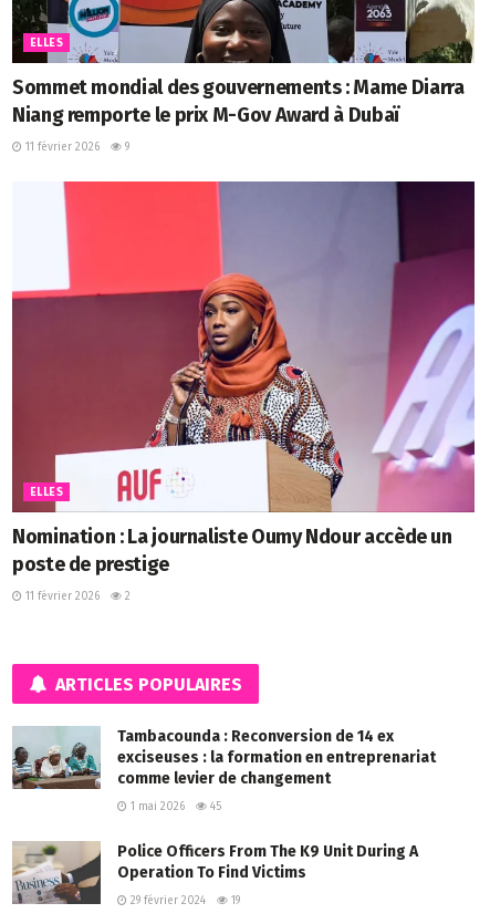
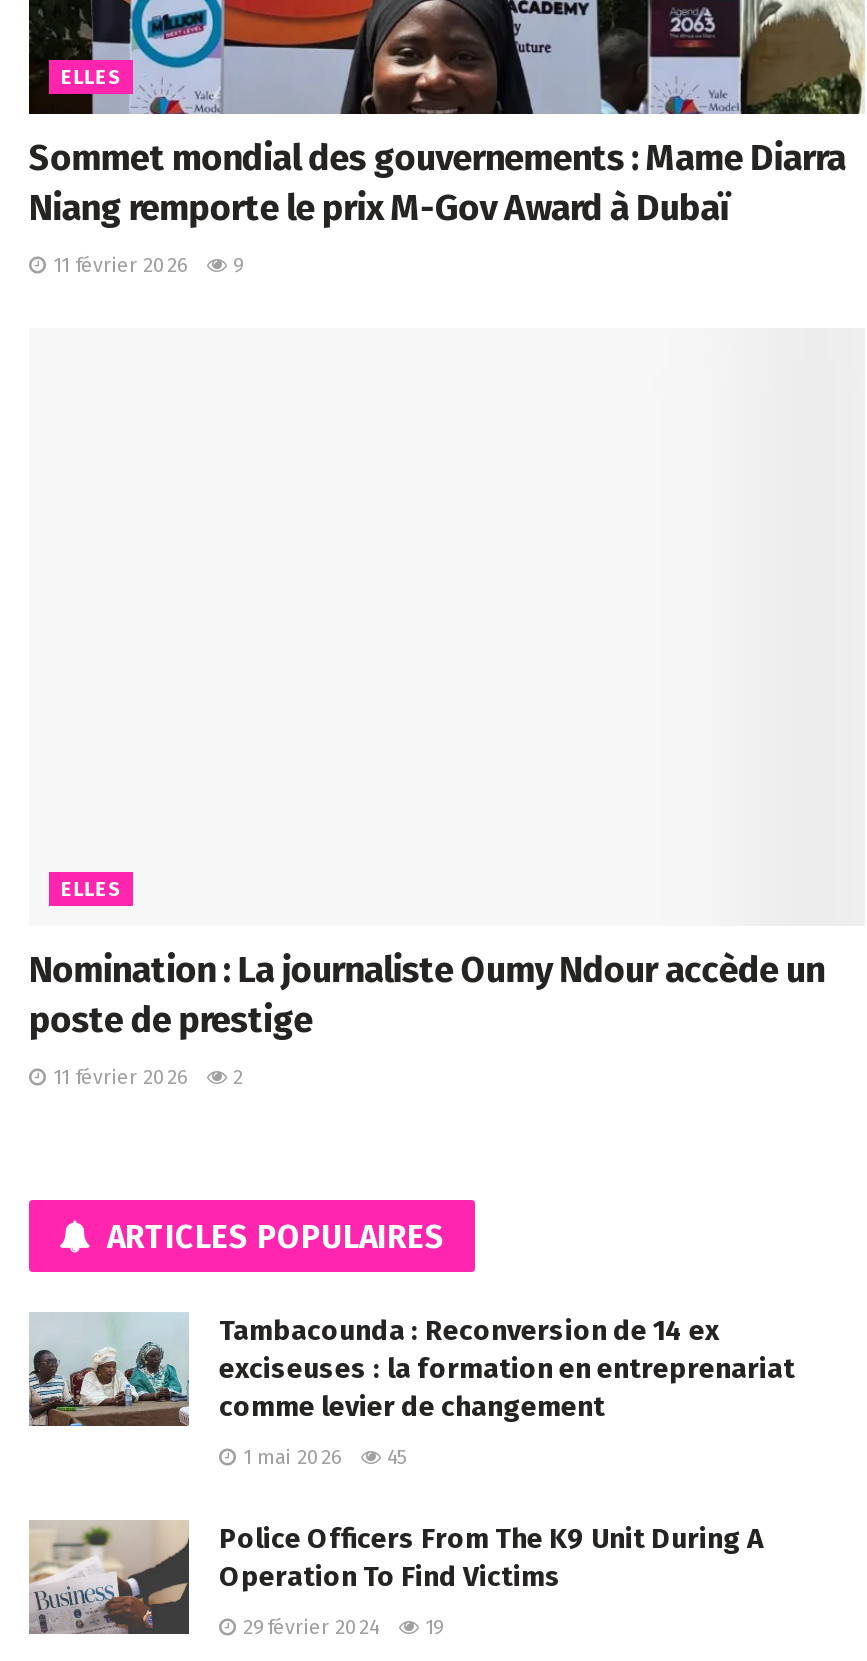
- [image]
